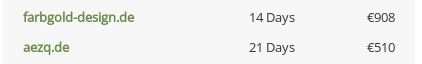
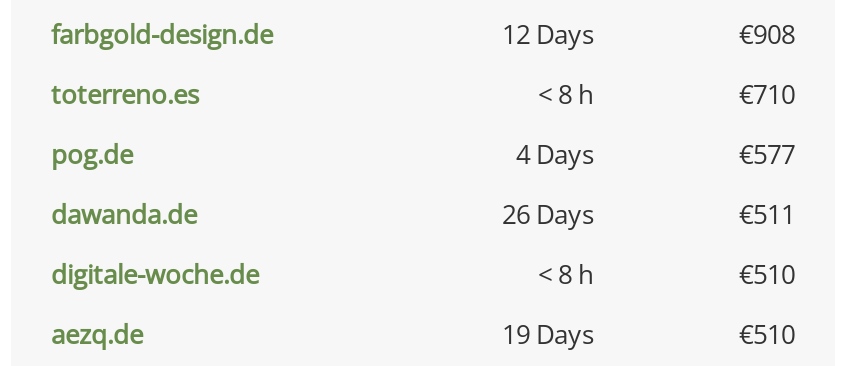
- 14 Days
+ 12 Days

+ toterreno.es
+ < 8 h
+ €710
+ pog.de
+ 4 Days
+ €577
+ dawanda.de
+ 26 Days
+ €511
+ digitale-woche.de
+ < 8 h
+ €510

- 21 Days
+ 19 Days
